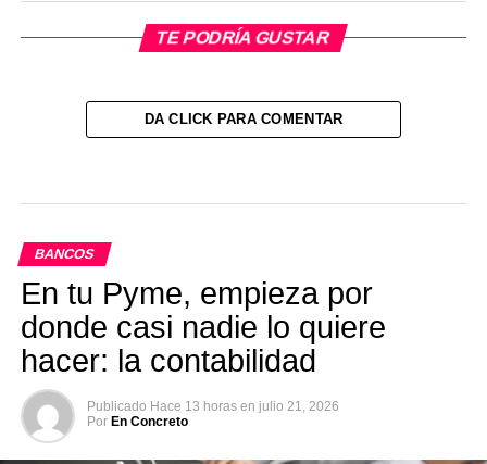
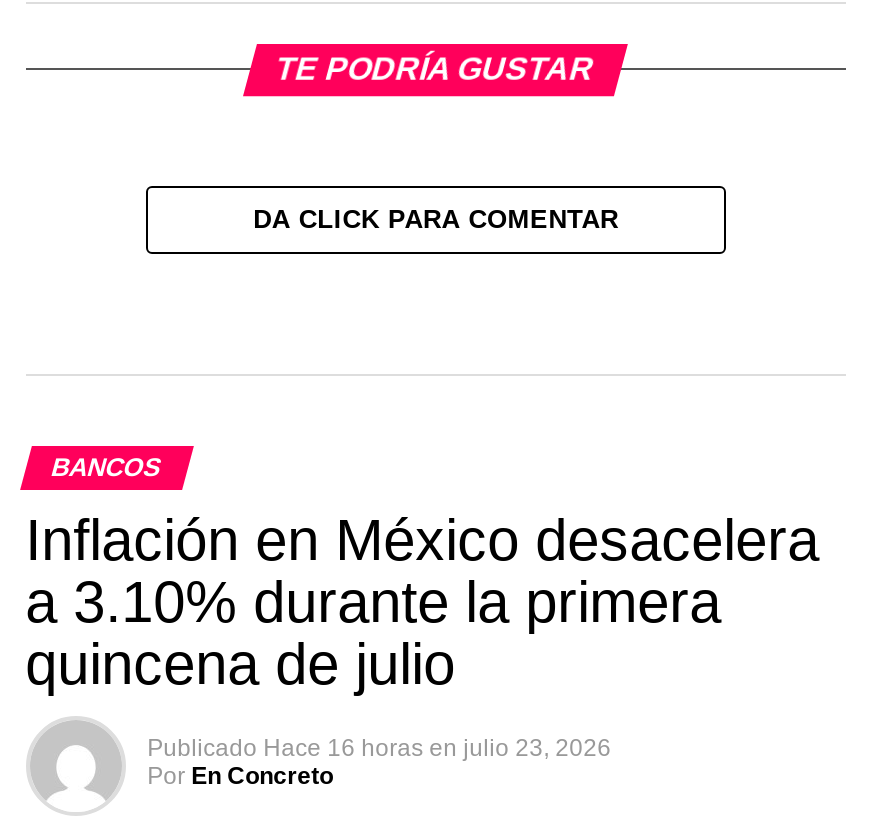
- En tu Pyme, empieza por
- donde casi nadie lo quiere
- hacer: la contabilidad
+ Inflación en México desacelera
+ a 3.10% durante la primera
+ quincena de julio

- Publicado Hace 13 horas en julio 21, 2026
+ Publicado Hace 16 horas en julio 23, 2026
